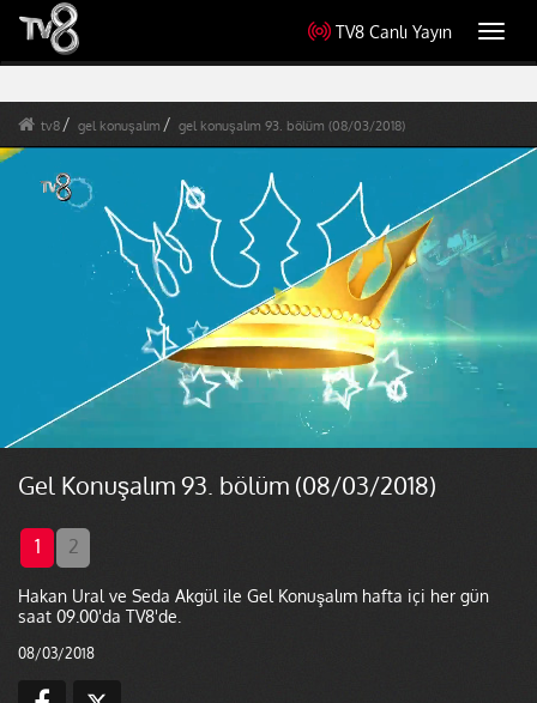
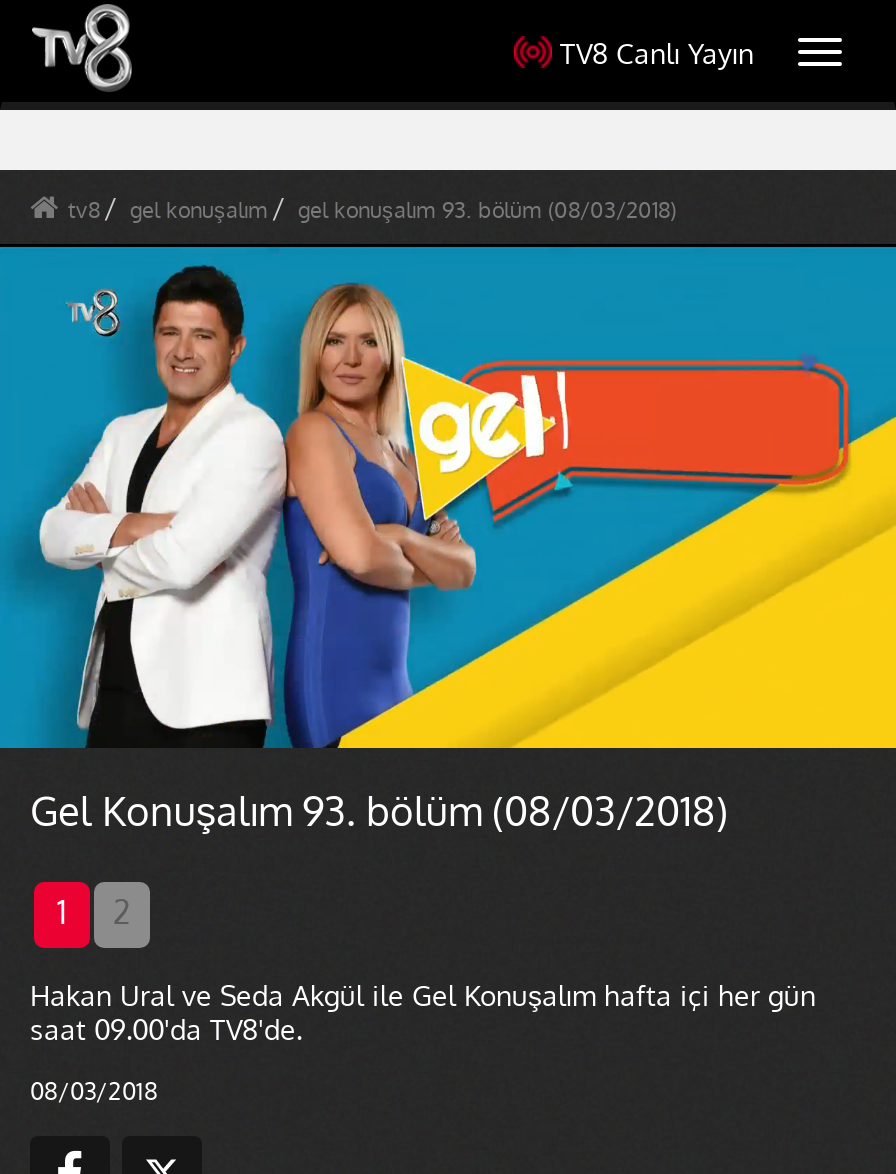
- [image]
+ [image]
